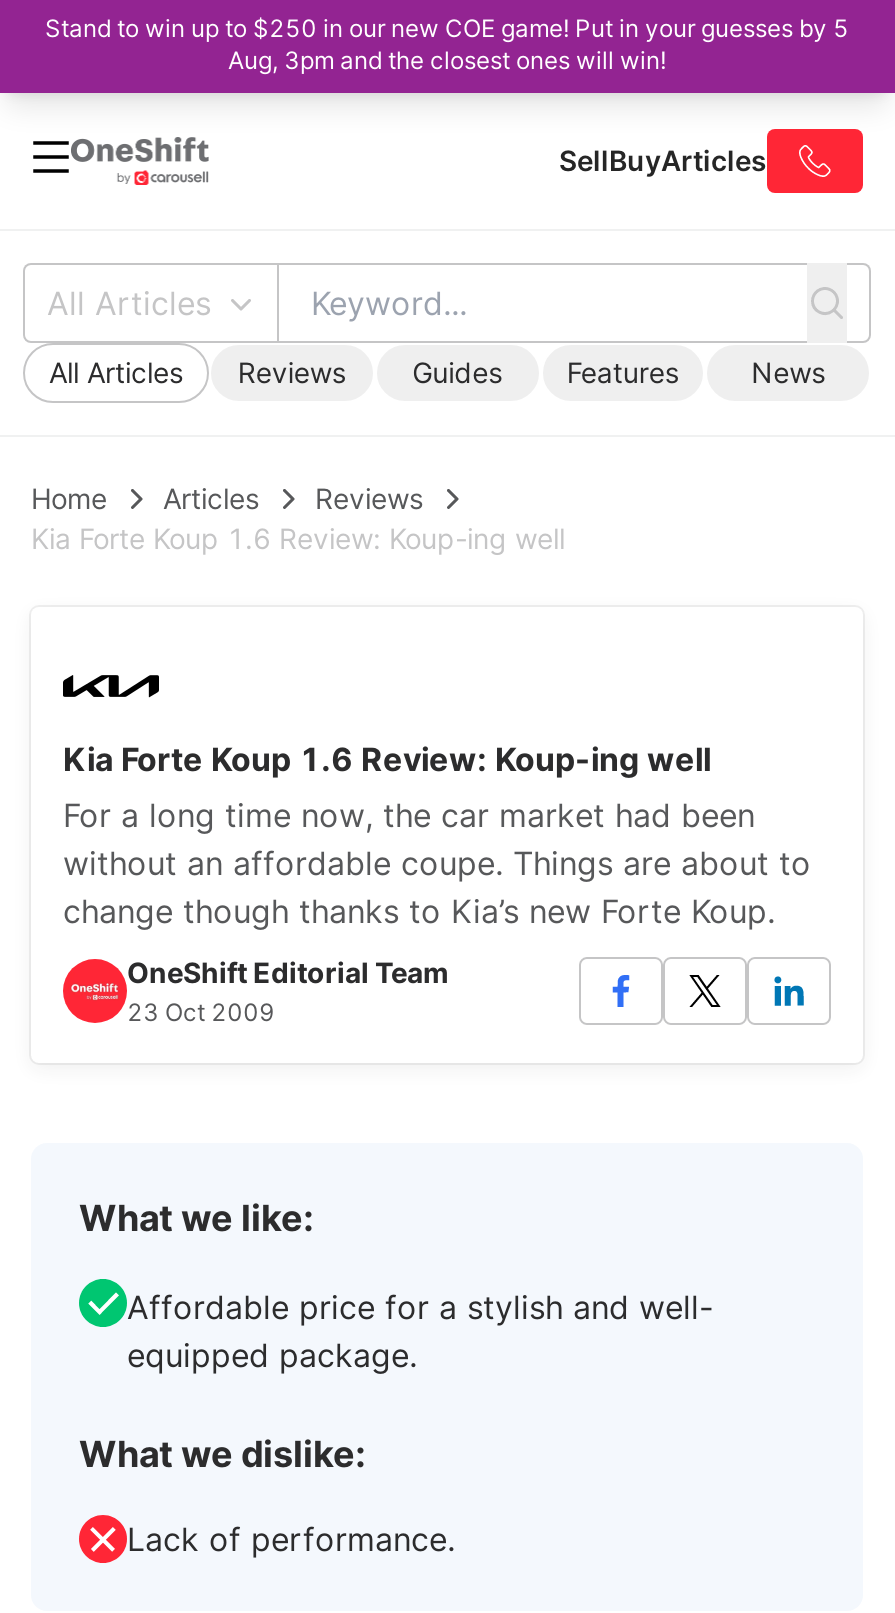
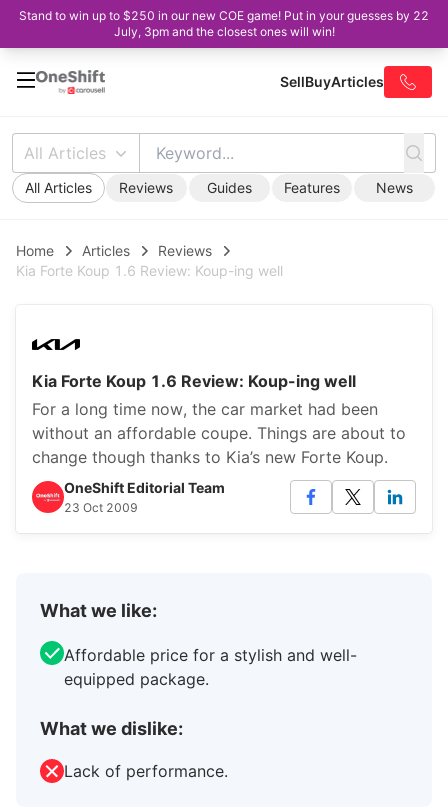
- Stand to win up to $250 in our new COE game! Put in your guesses by 5
+ Stand to win up to $250 in our new COE game! Put in your guesses by 22

- Aug, 3pm and the closest ones will win!
+ July, 3pm and the closest ones will win!
